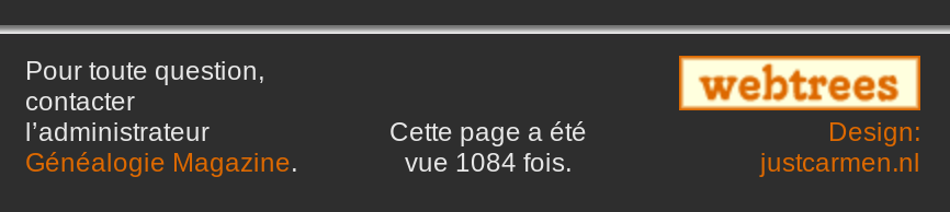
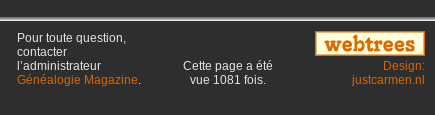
- vue 1084 fois.
+ vue 1081 fois.
